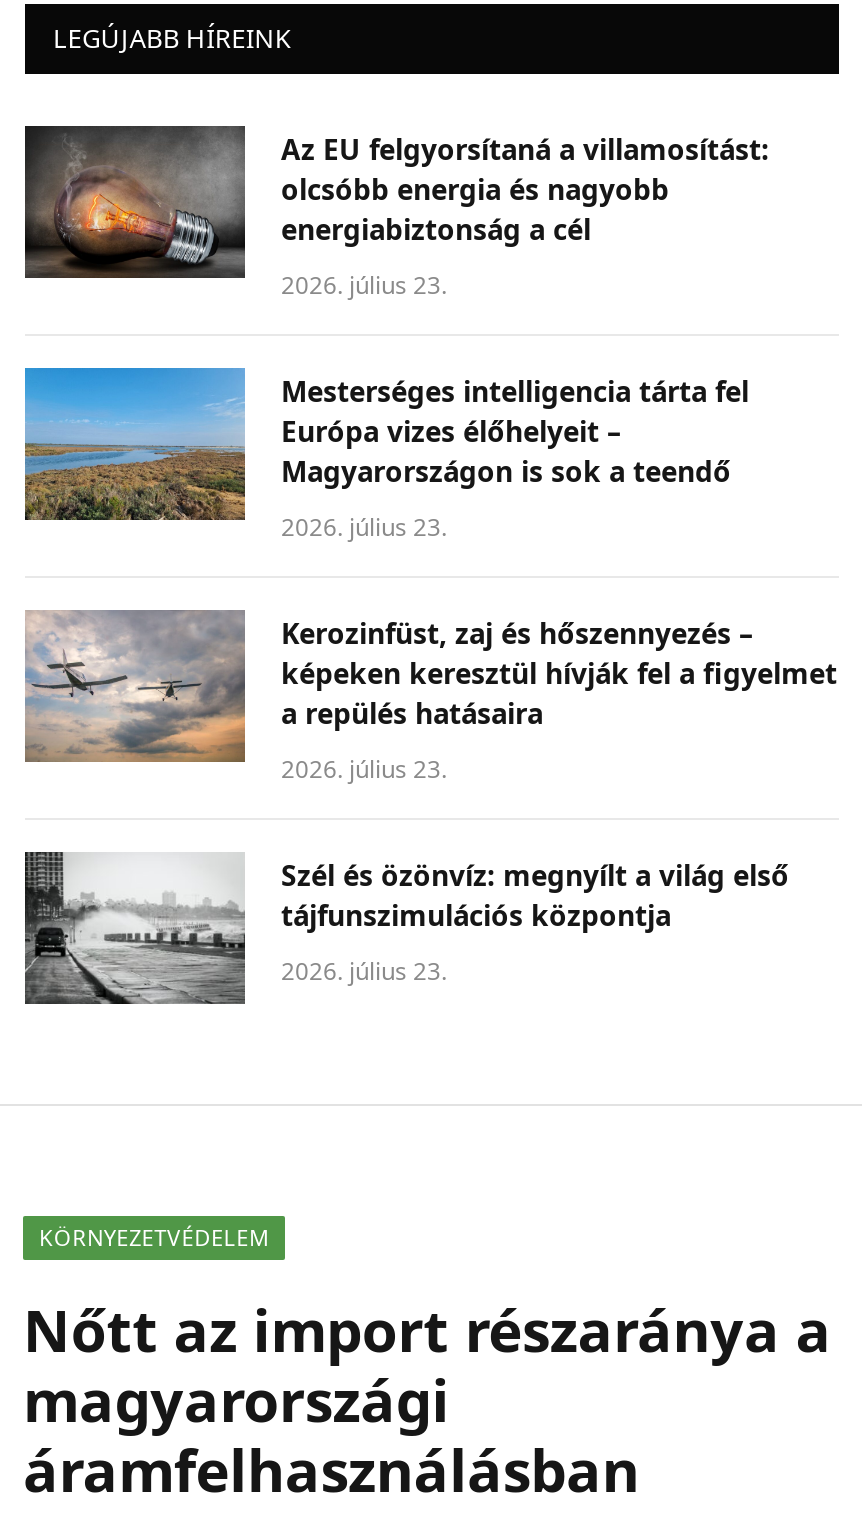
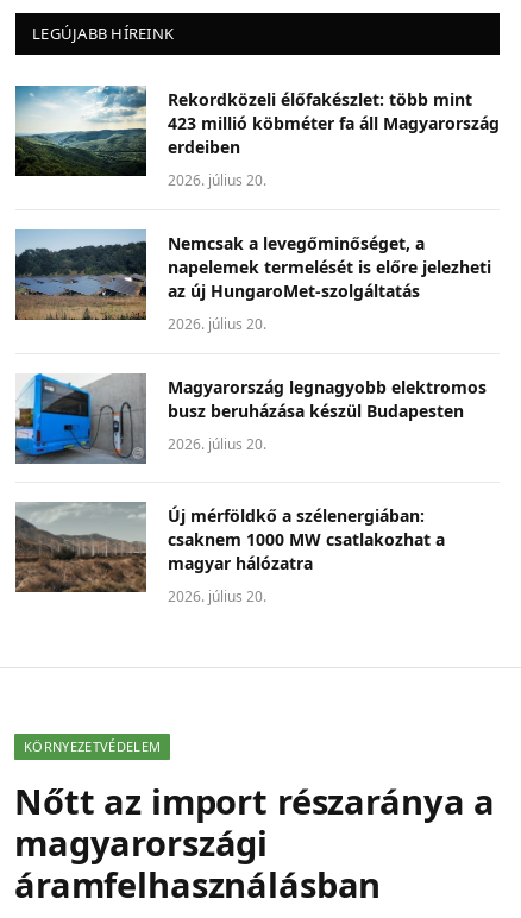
- [image]
- Az EU felgyorsítaná a villamosítást:
- olcsóbb energia és nagyobb
- energiabiztonság a cél
+ [image]
+ Rekordközeli élőfakészlet: több mint
+ 423 millió köbméter fa áll Magyarország
+ erdeiben

- 2026. július 23.
+ 2026. július 20.

- [image]
- Mesterséges intelligencia tárta fel
- Európa vizes élőhelyeit –
- Magyarországon is sok a teendő
+ [image]
+ Nemcsak a levegőminőséget, a
+ napelemek termelését is előre jelezheti
+ az új HungaroMet-szolgáltatás

- 2026. július 23.
+ 2026. július 20.

- [image]
- Kerozinfüst, zaj és hőszennyezés –
- képeken keresztül hívják fel a figyelmet
- a repülés hatásaira
+ [image]
+ Magyarország legnagyobb elektromos
+ busz beruházása készül Budapesten

- 2026. július 23.
+ 2026. július 20.

- [image]
- Szél és özönvíz: megnyílt a világ első
- tájfunszimulációs központja
+ [image]
+ Új mérföldkő a szélenergiában:
+ csaknem 1000 MW csatlakozhat a
+ magyar hálózatra

- 2026. július 23.
+ 2026. július 20.
